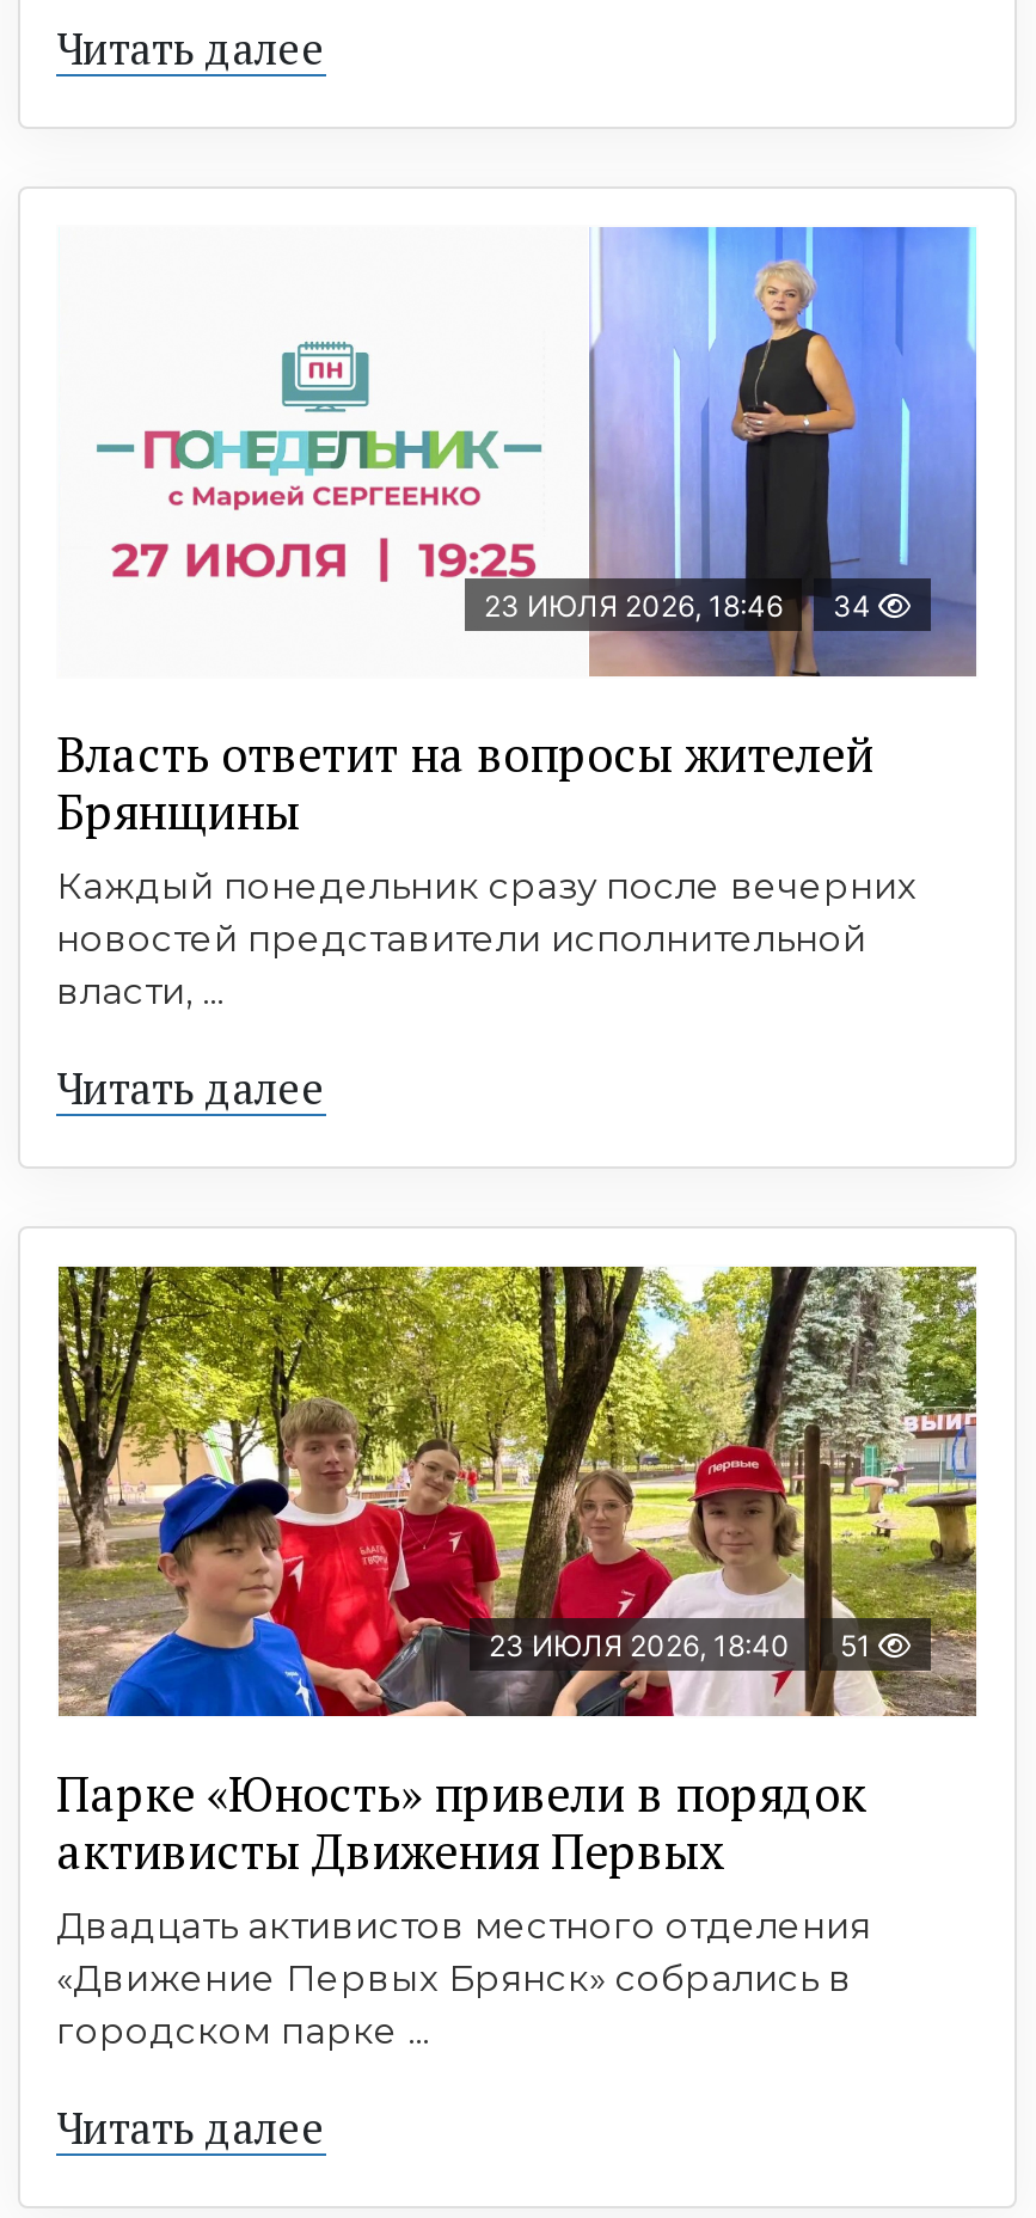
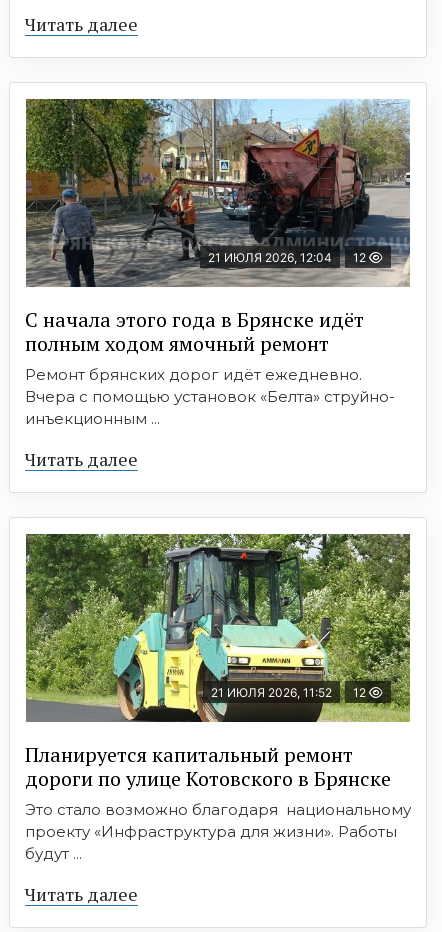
- [image]
- 23 ИЮЛЯ 2026, 18:46
- 34
+ [image]
+ 21 ИЮЛЯ 2026, 12:04
+ 12

- Власть ответит на вопросы жителей
- Брянщины
- Каждый понедельник сразу после вечерних
- новостей представители исполнительной
- власти, ...
+ С начала этого года в Брянске идёт
+ полным ходом ямочный ремонт
+ Ремонт брянских дорог идёт ежедневно.
+ Вчера с помощью установок «Белта» струйно-
+ инъекционным ...

- [image]
- 23 ИЮЛЯ 2026, 18:40
- 51
+ [image]
+ 21 ИЮЛЯ 2026, 11:52
+ 12

- Парке «Юность» привели в порядок
- активисты Движения Первых
- Двадцать активистов местного отделения
- «Движение Первых Брянск» собрались в
- городском парке ...
+ Планируется капитальный ремонт
+ дороги по улице Котовского в Брянске
+ Это стало возможно благодаря национальному
+ проекту «Инфраструктура для жизни». Работы
+ будут ...
